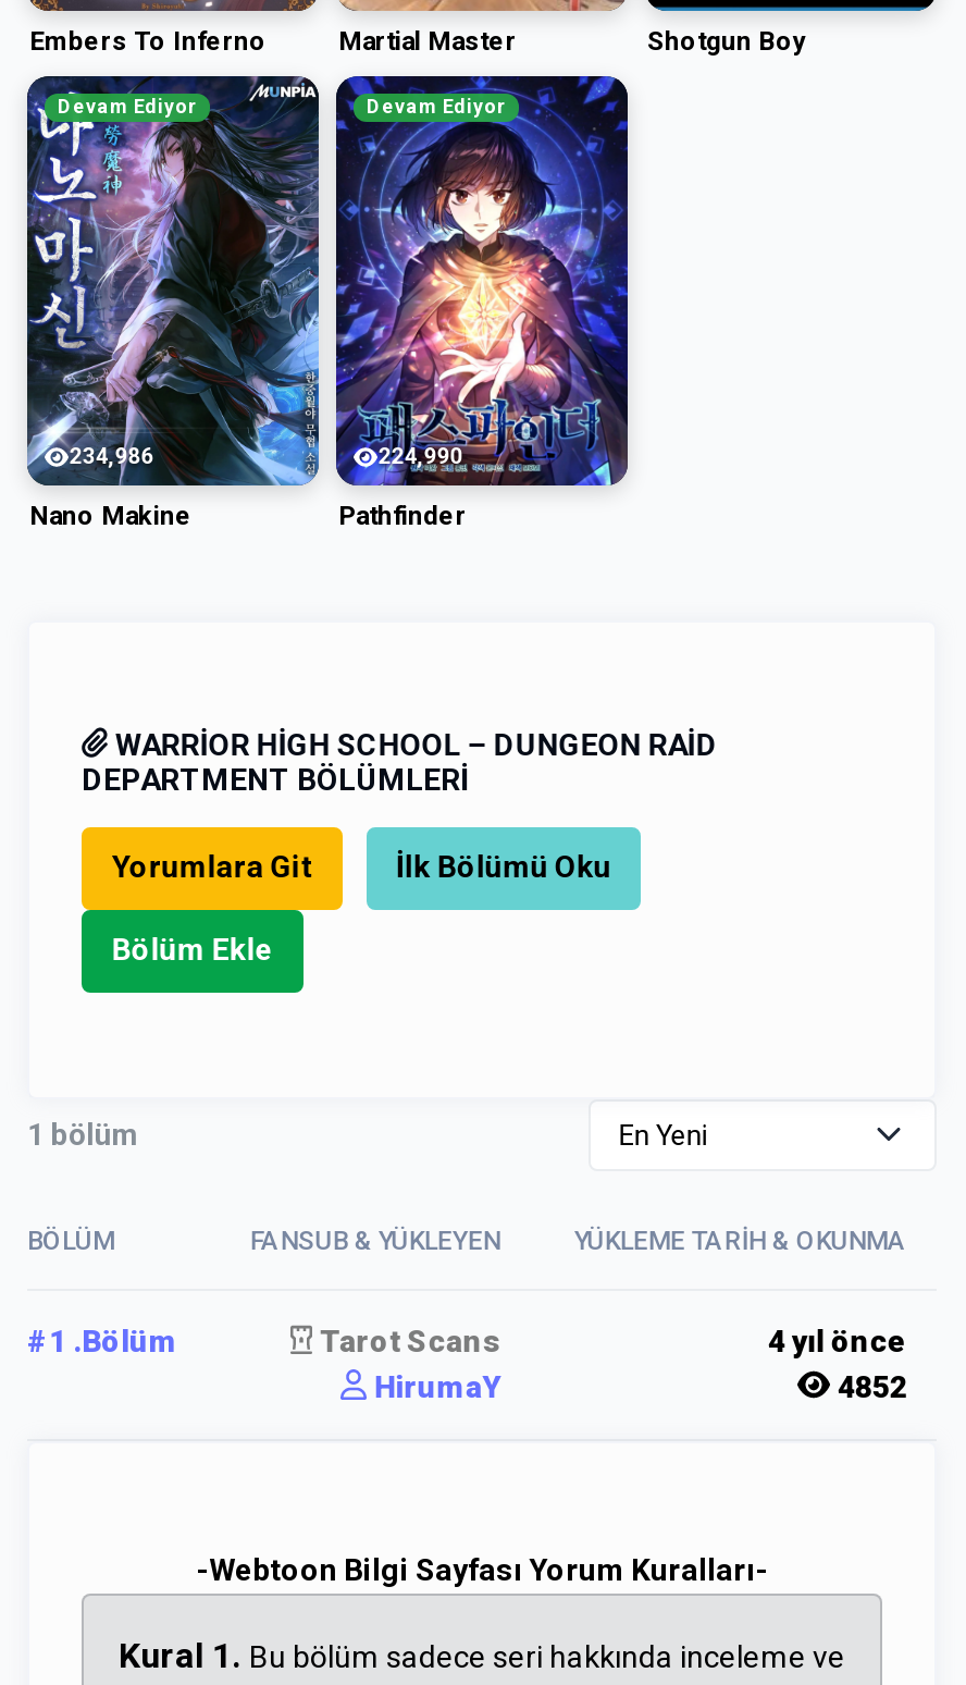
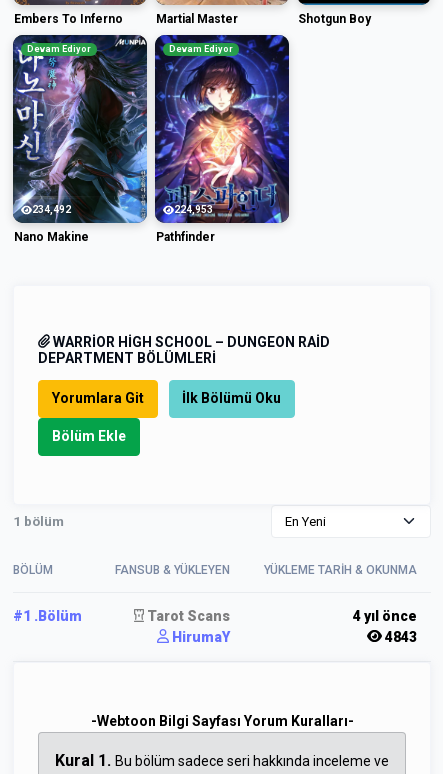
- 234,986
+ 234,492

- 224,990
+ 224,953

- 4852
+ 4843
